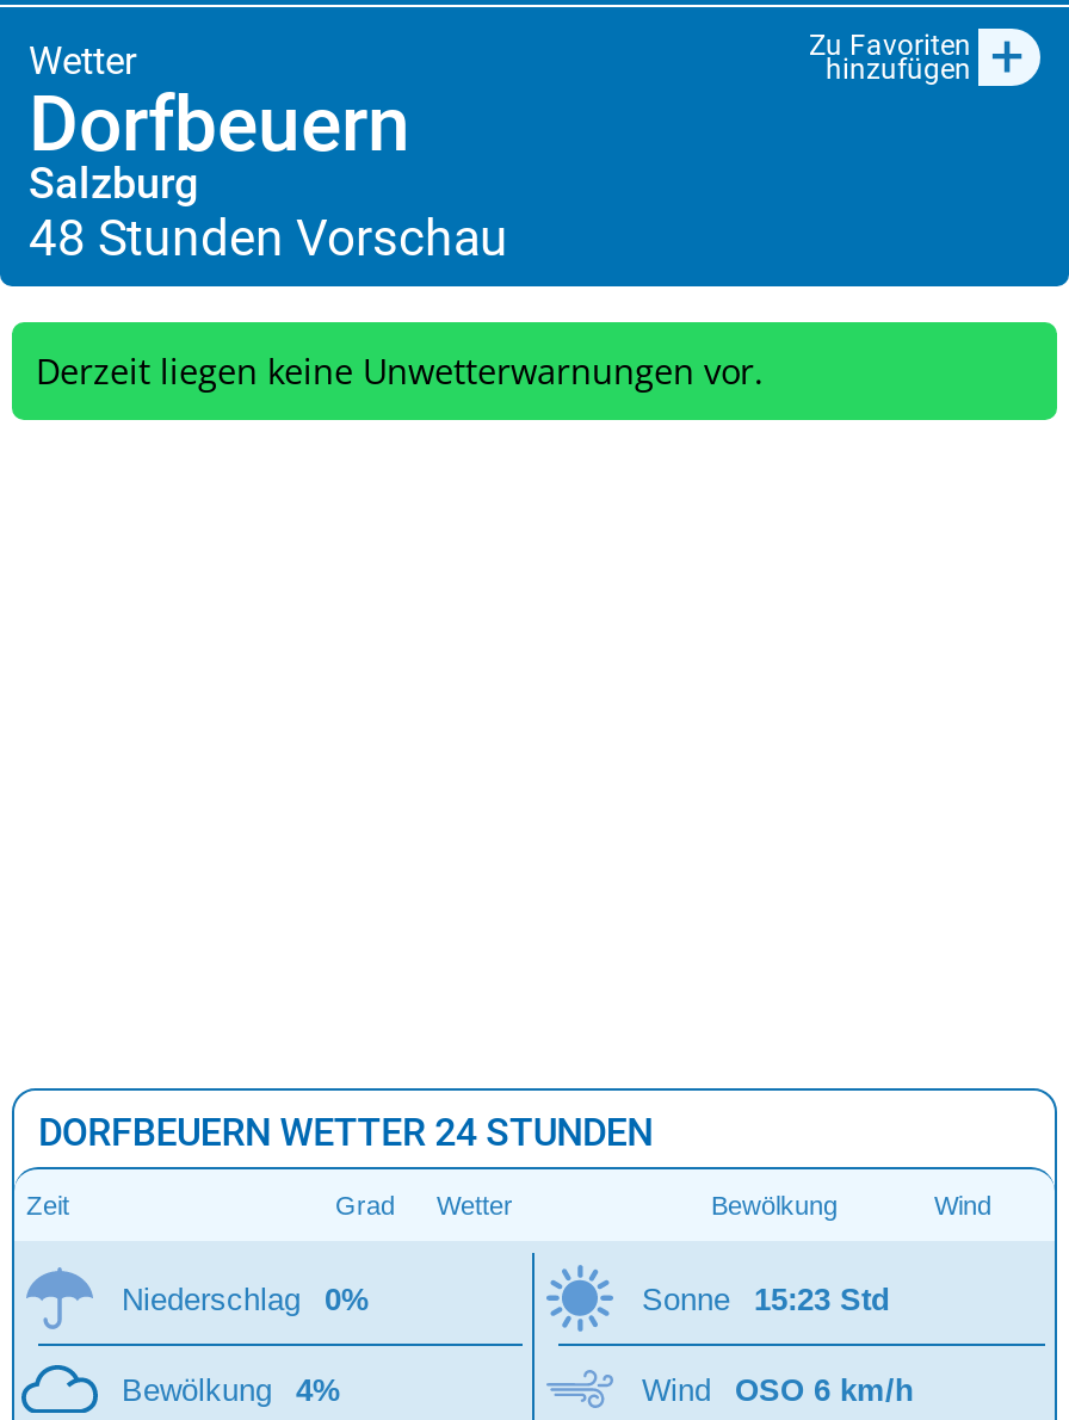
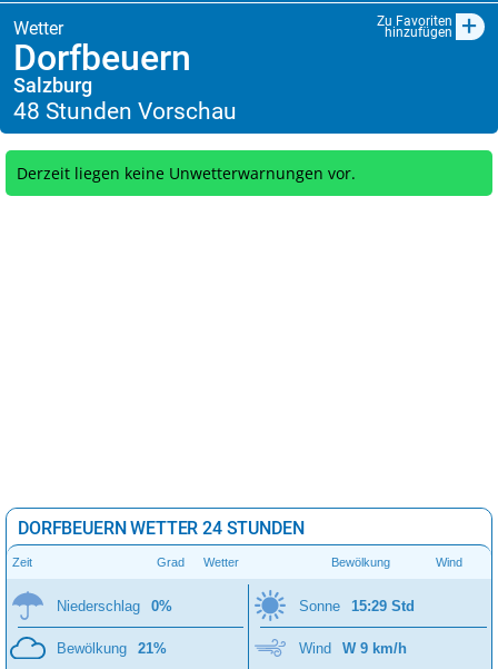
- Sonne 15:23 Std
+ Sonne 15:29 Std

- Bewölkung 4%
+ Bewölkung 21%

- Wind OSO 6 km/h
+ Wind W 9 km/h
